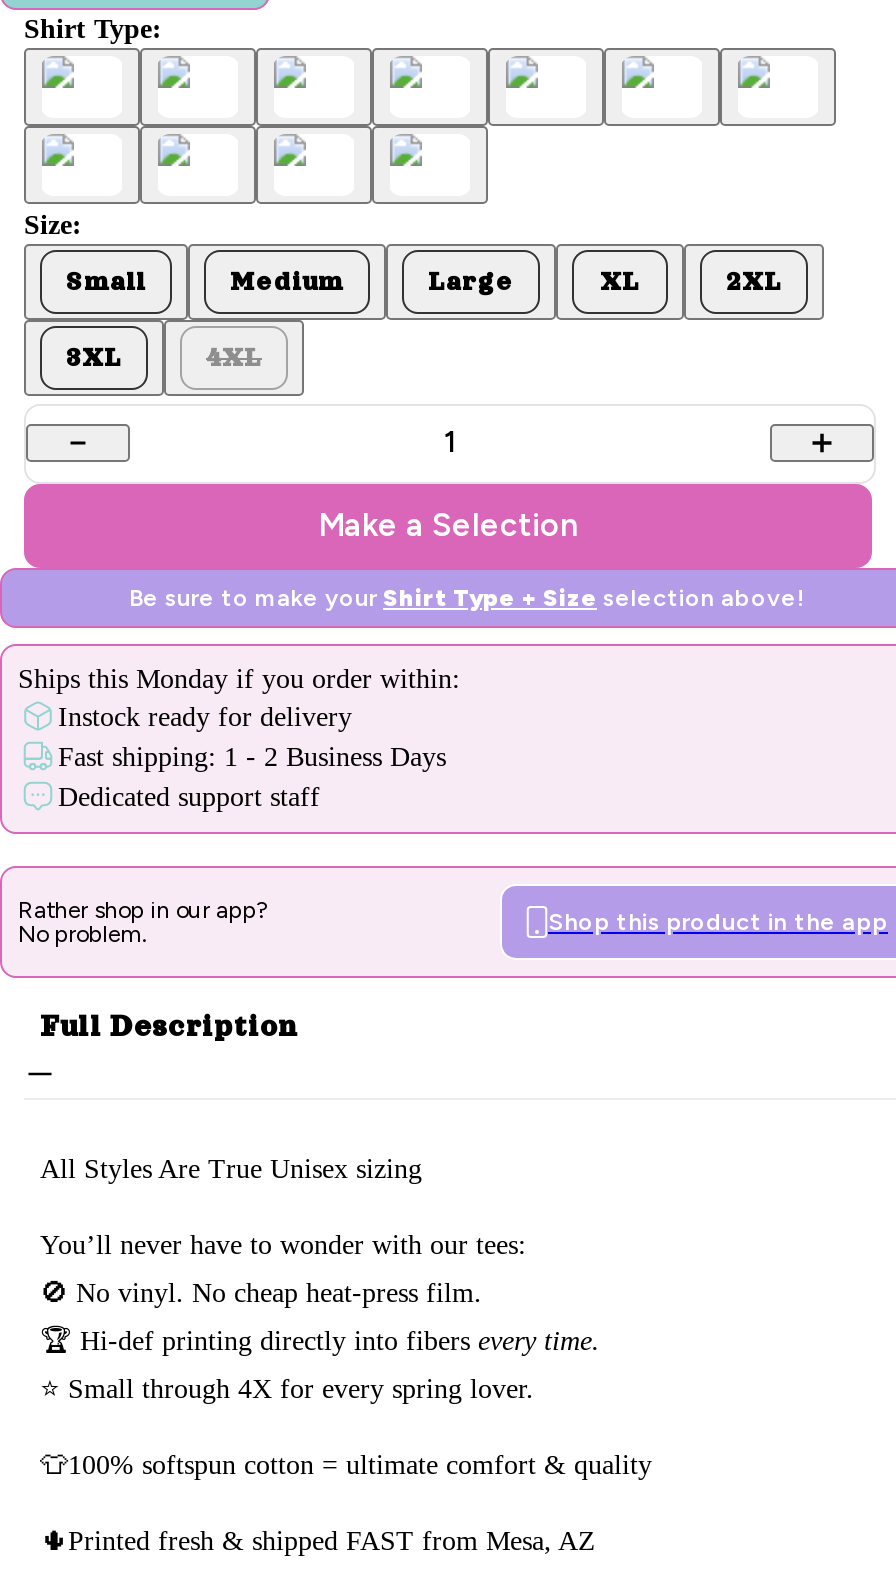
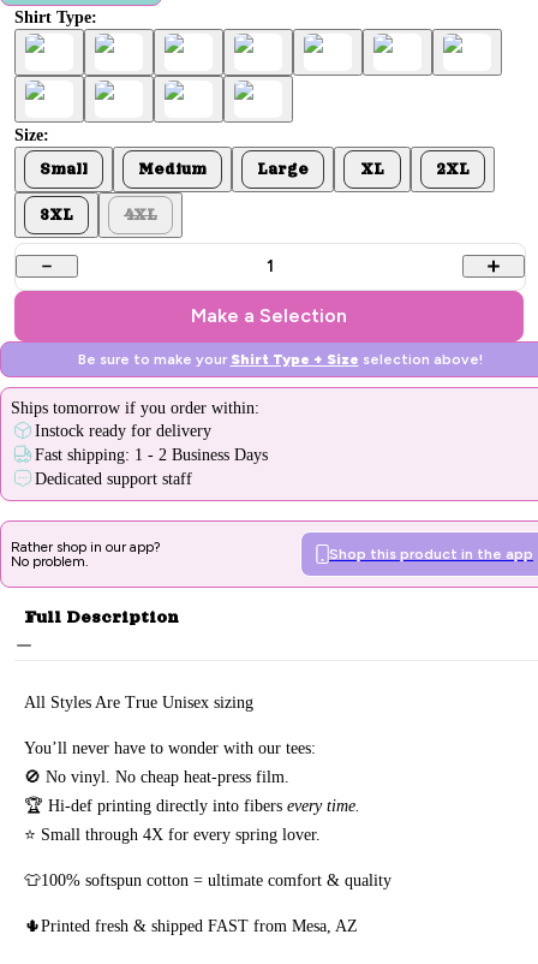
- Ships this Monday if you order within:
+ Ships tomorrow if you order within:
